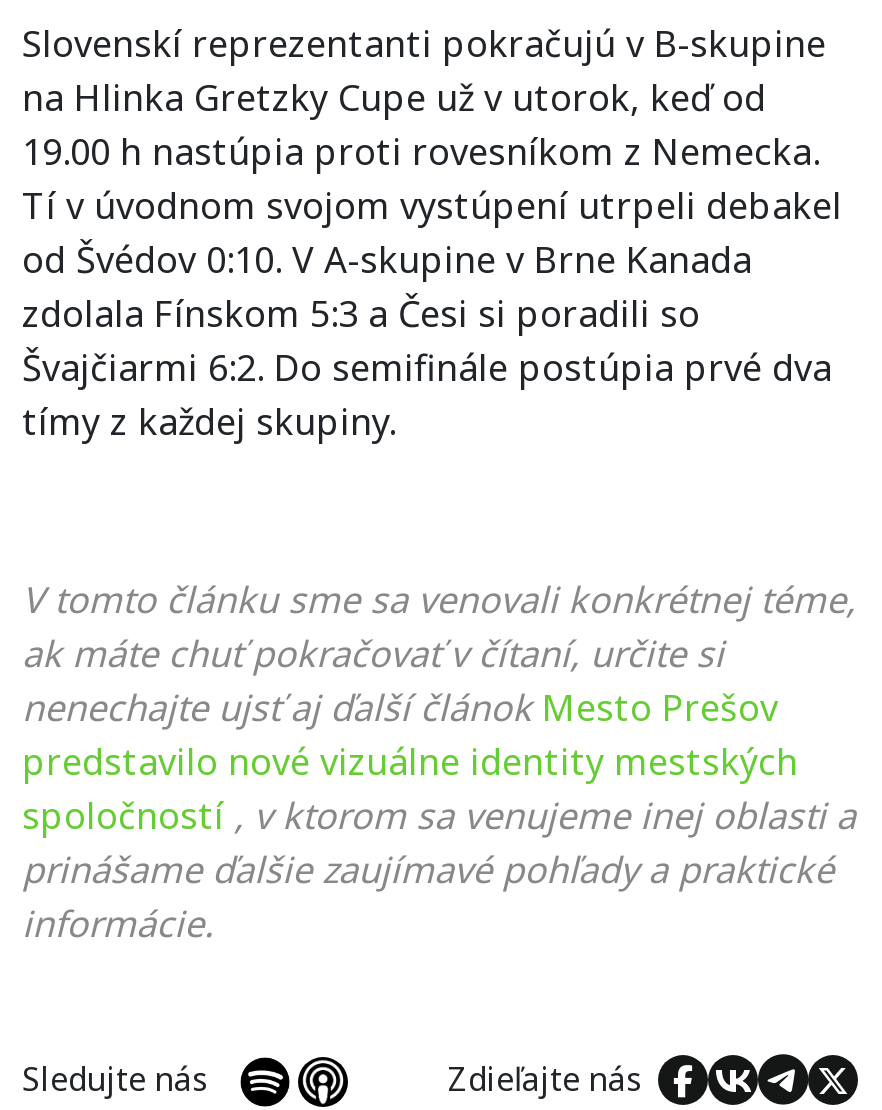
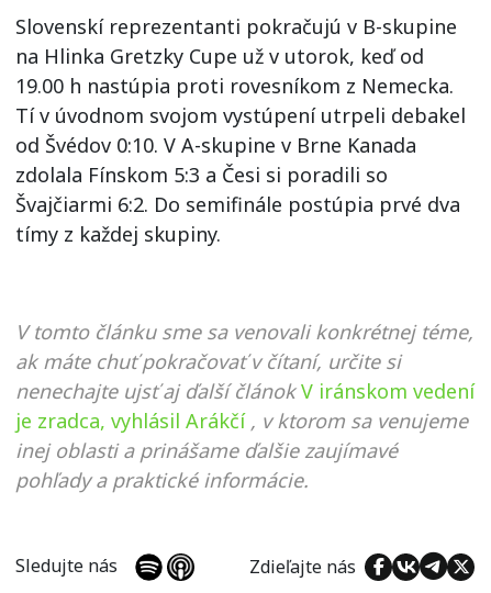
- nenechajte ujsť aj ďalší článok Mesto Prešov
- predstavilo nové vizuálne identity mestských
- spoločností , v ktorom sa venujeme inej oblasti a
- prinášame ďalšie zaujímavé pohľady a praktické
- informácie.
+ nenechajte ujsť aj ďalší článok V iránskom vedení
+ je zradca, vyhlásil Arákčí , v ktorom sa venujeme
+ inej oblasti a prinášame ďalšie zaujímavé
+ pohľady a praktické informácie.
